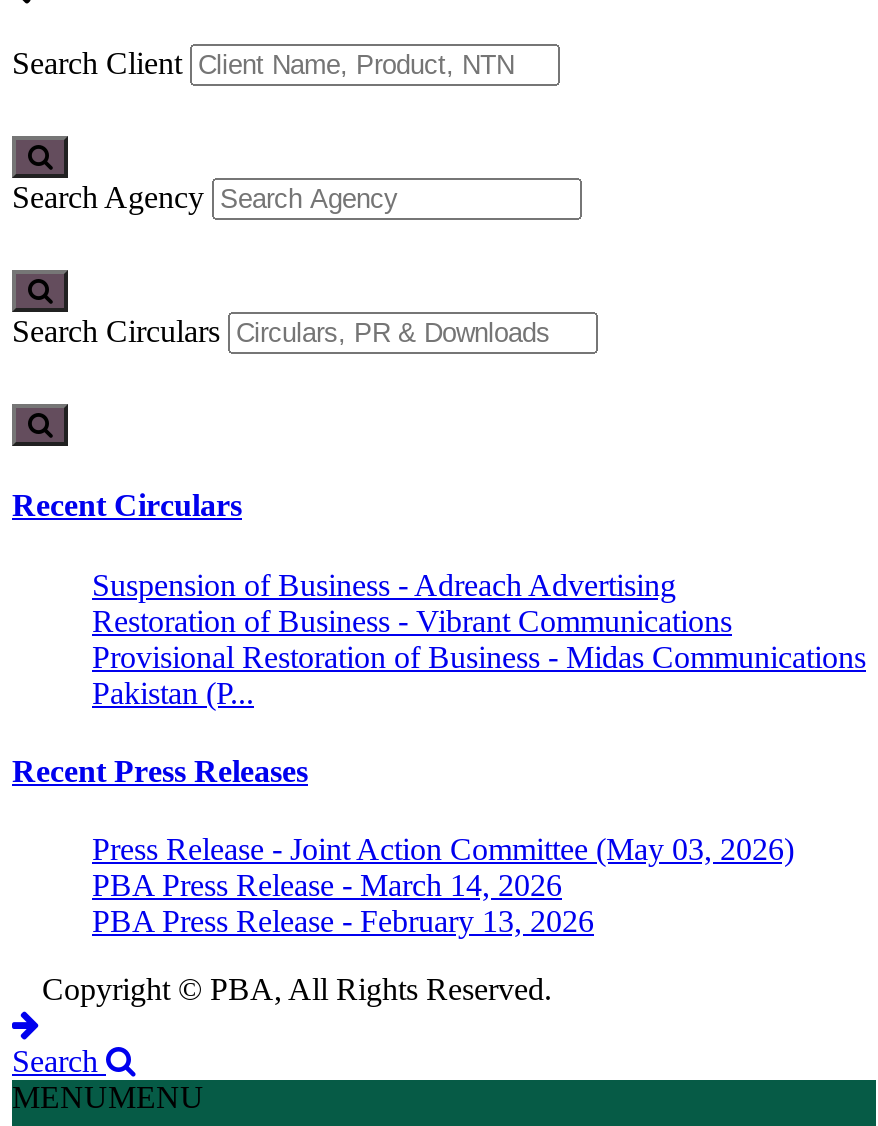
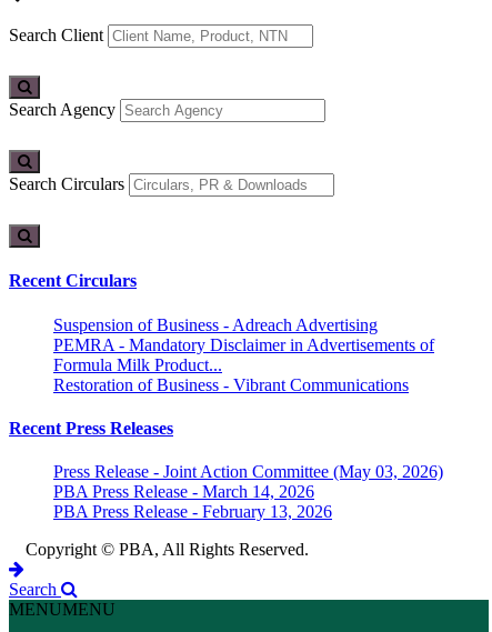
+ PEMRA - Mandatory Disclaimer in Advertisements of
+ Formula Milk Product...

moved down: Restoration of Business - Vibrant Communications

- Provisional Restoration of Business - Midas Communications
- Pakistan (P...
